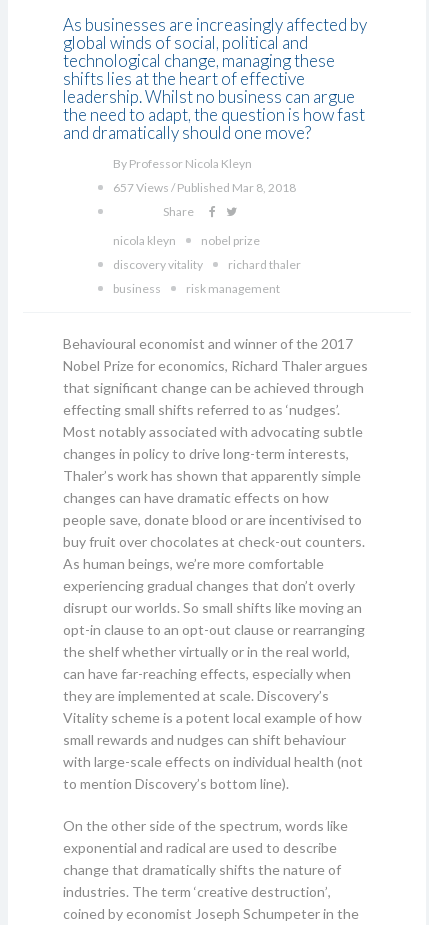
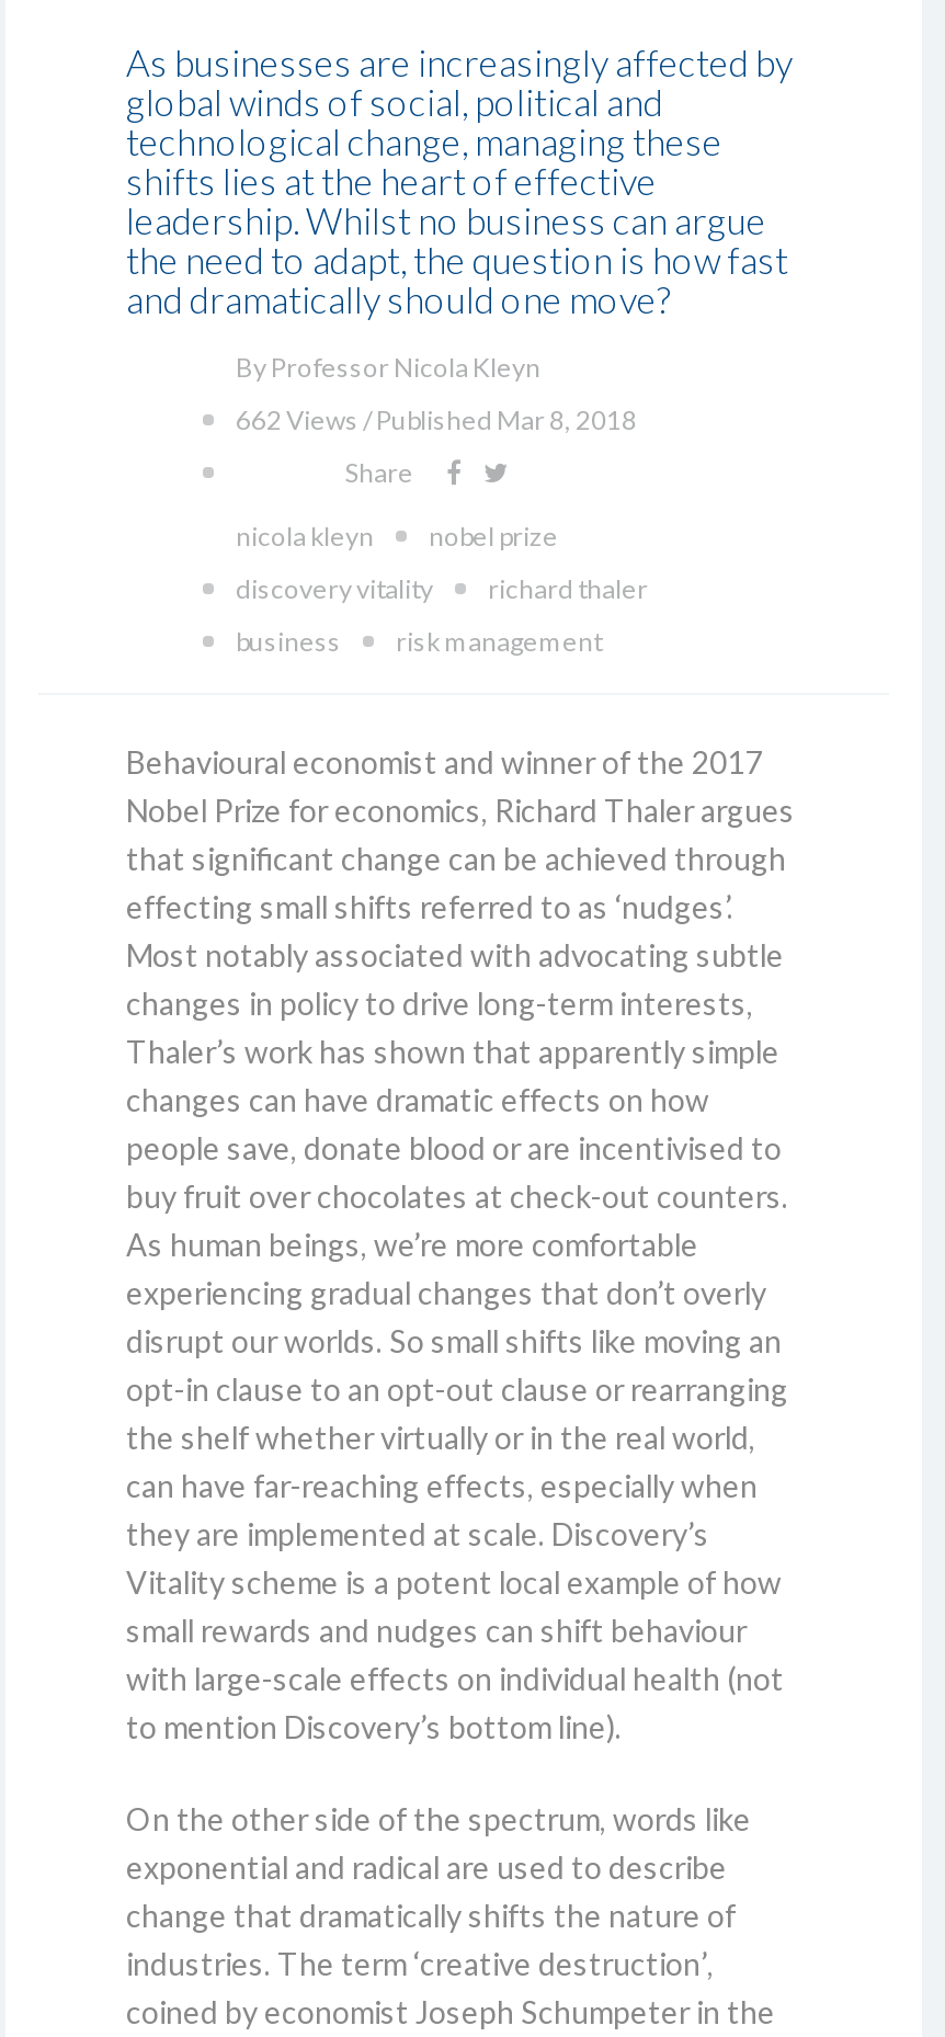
- 657 Views / Published Mar 8, 2018
+ 662 Views / Published Mar 8, 2018
